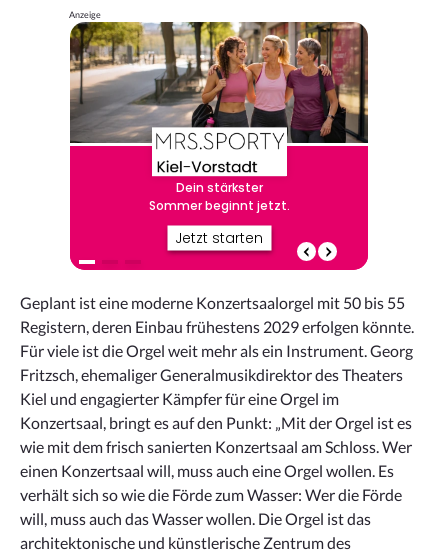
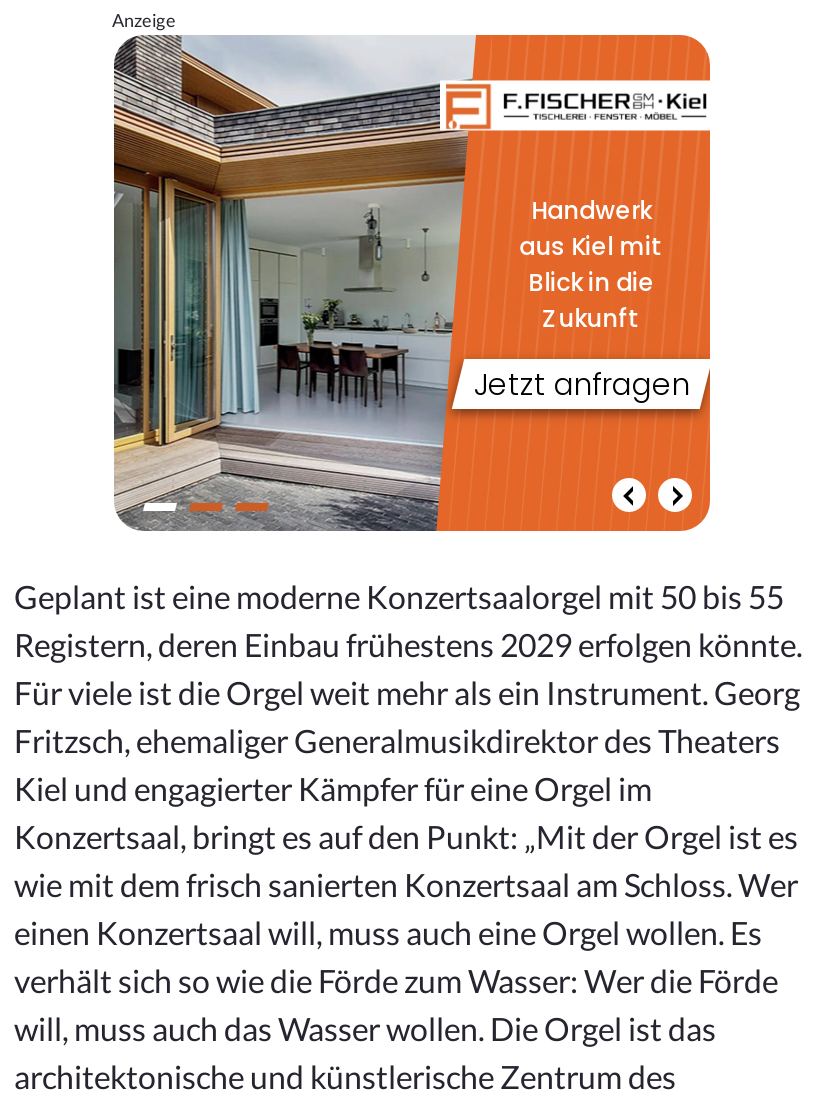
- [image]
+ [image]
